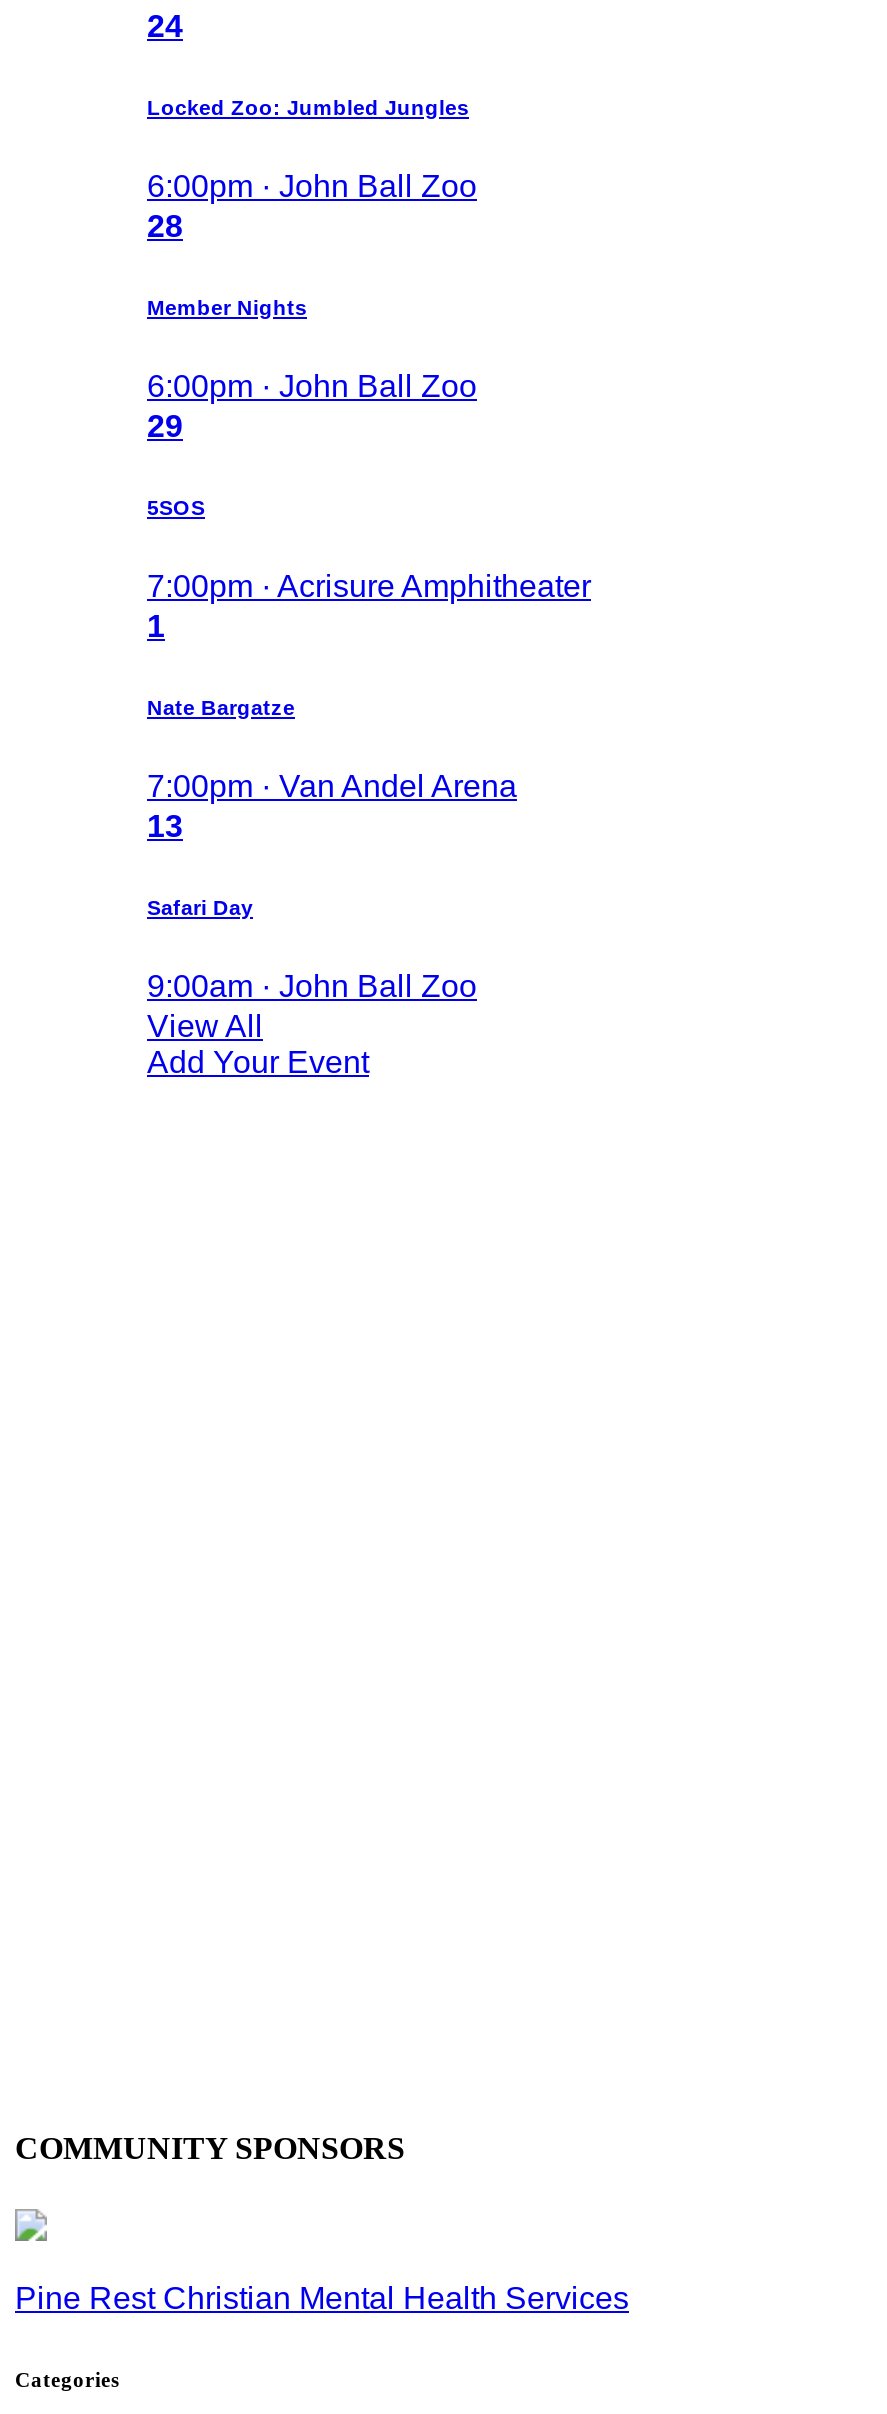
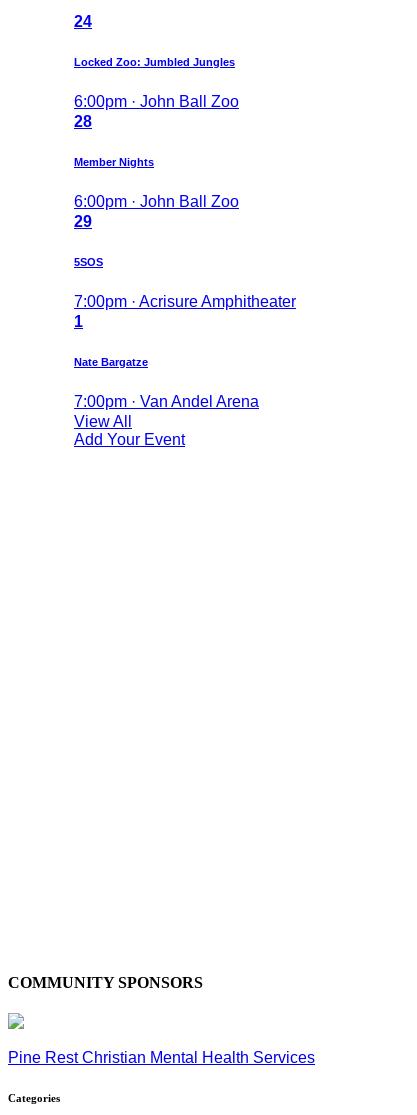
- 13
- Safari Day
- 9:00am · John Ball Zoo
